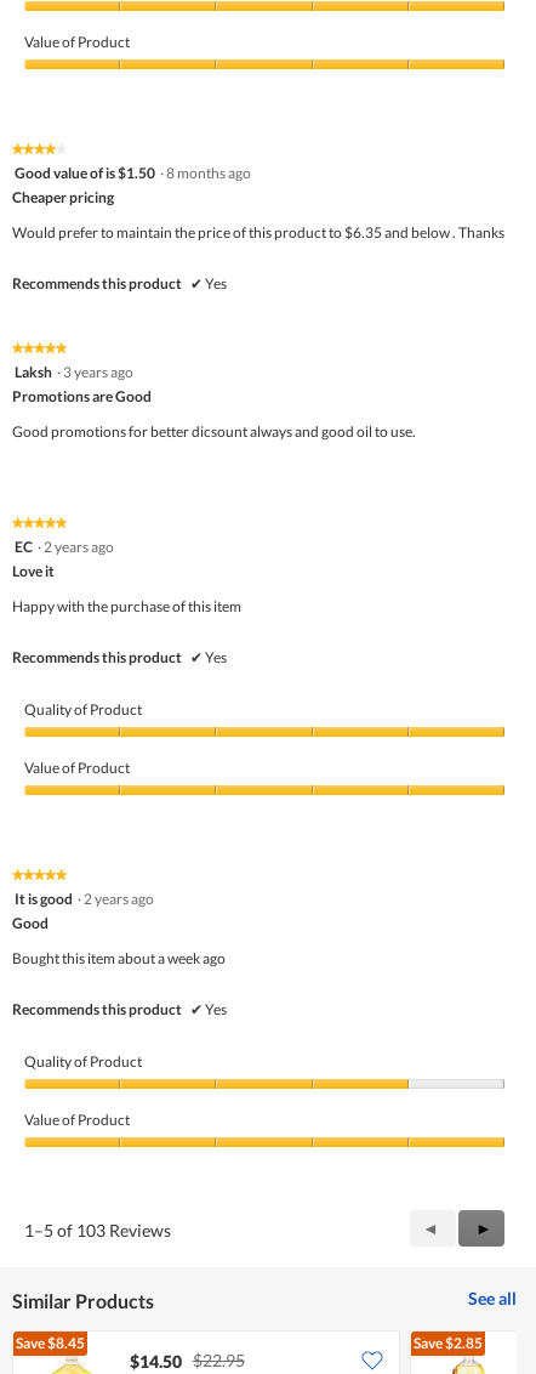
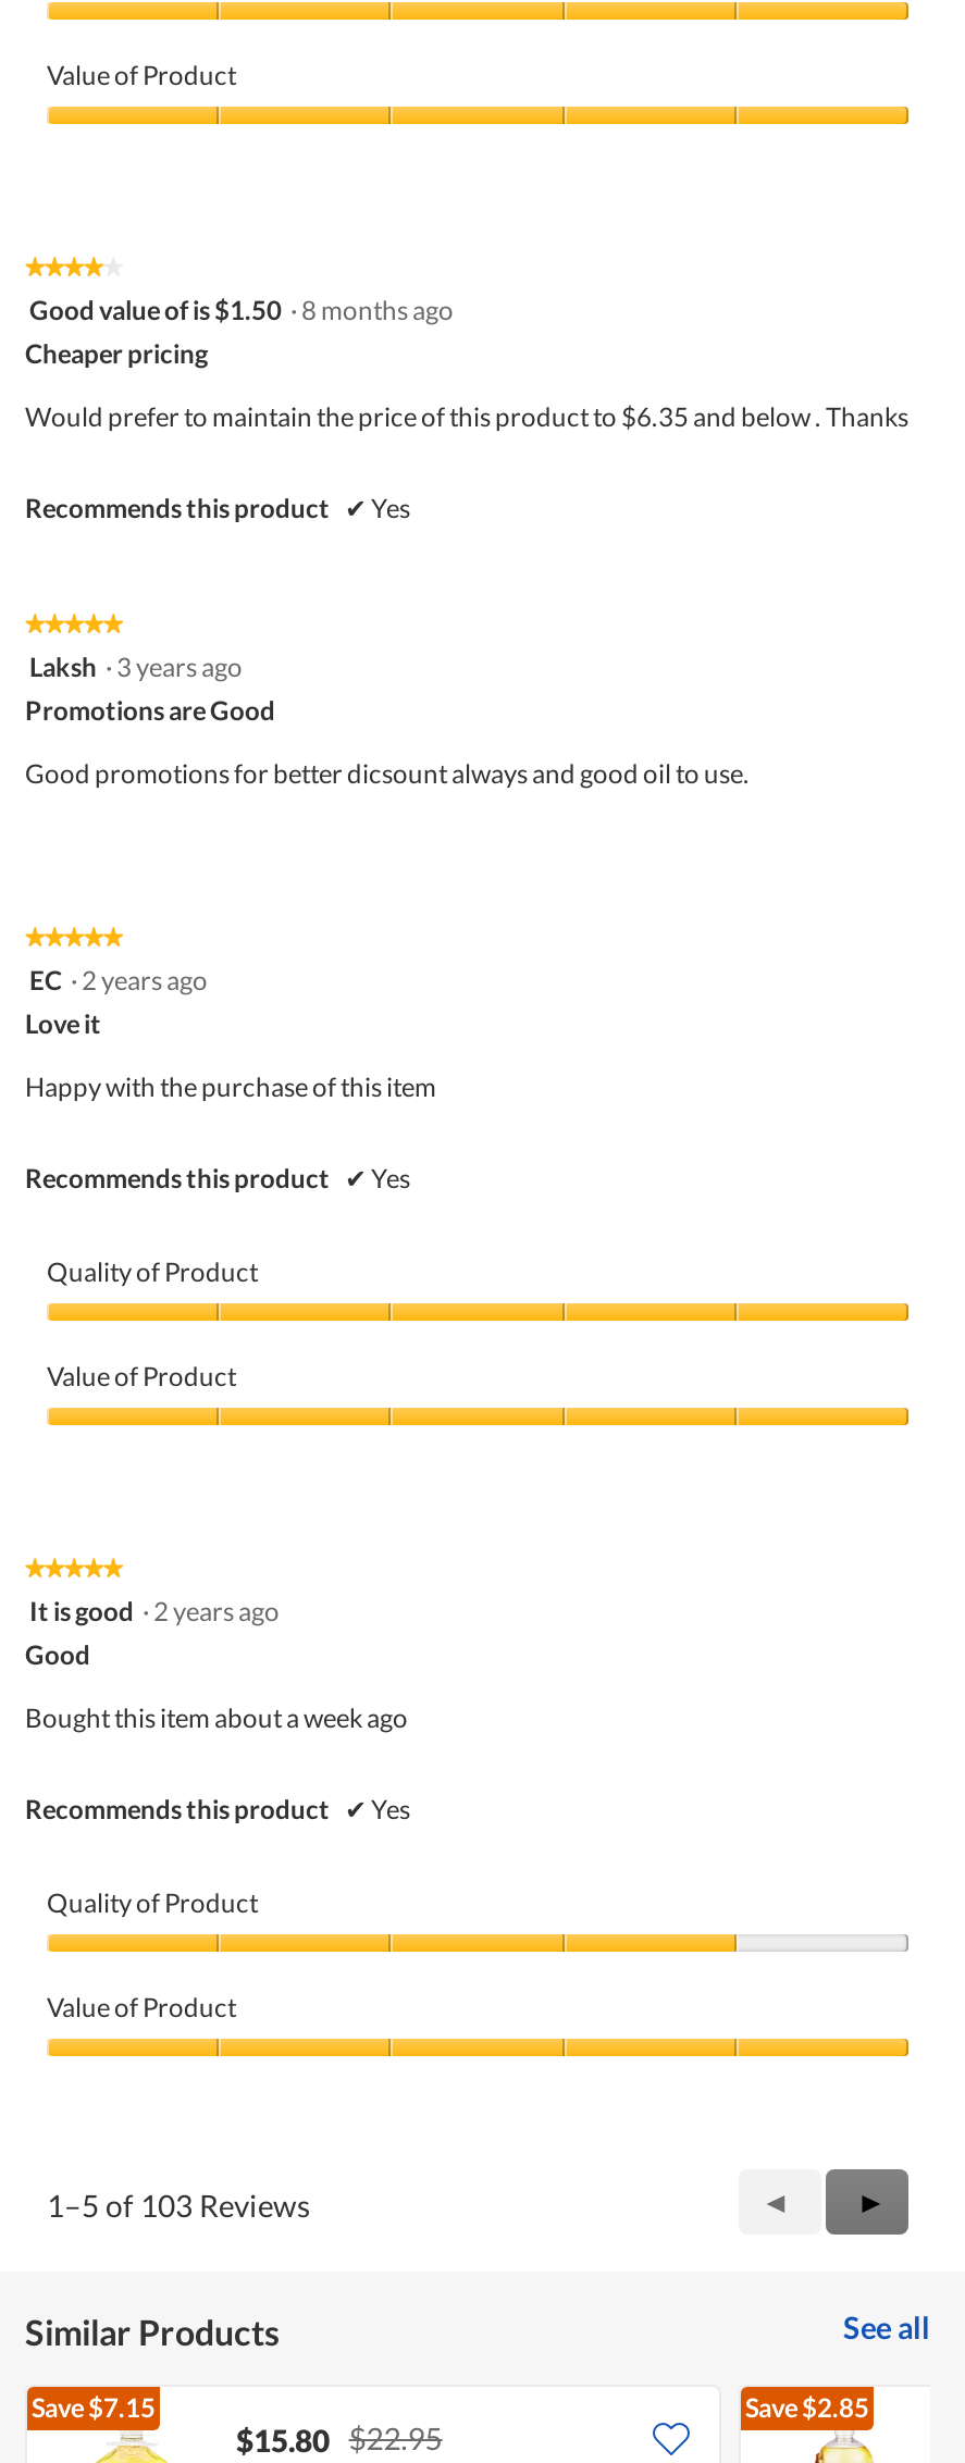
- Save$8.45
+ Save$7.15

- $14.50 $22.95
+ $15.80 $22.95
